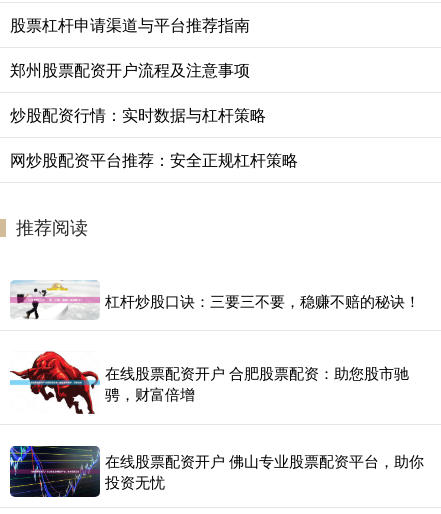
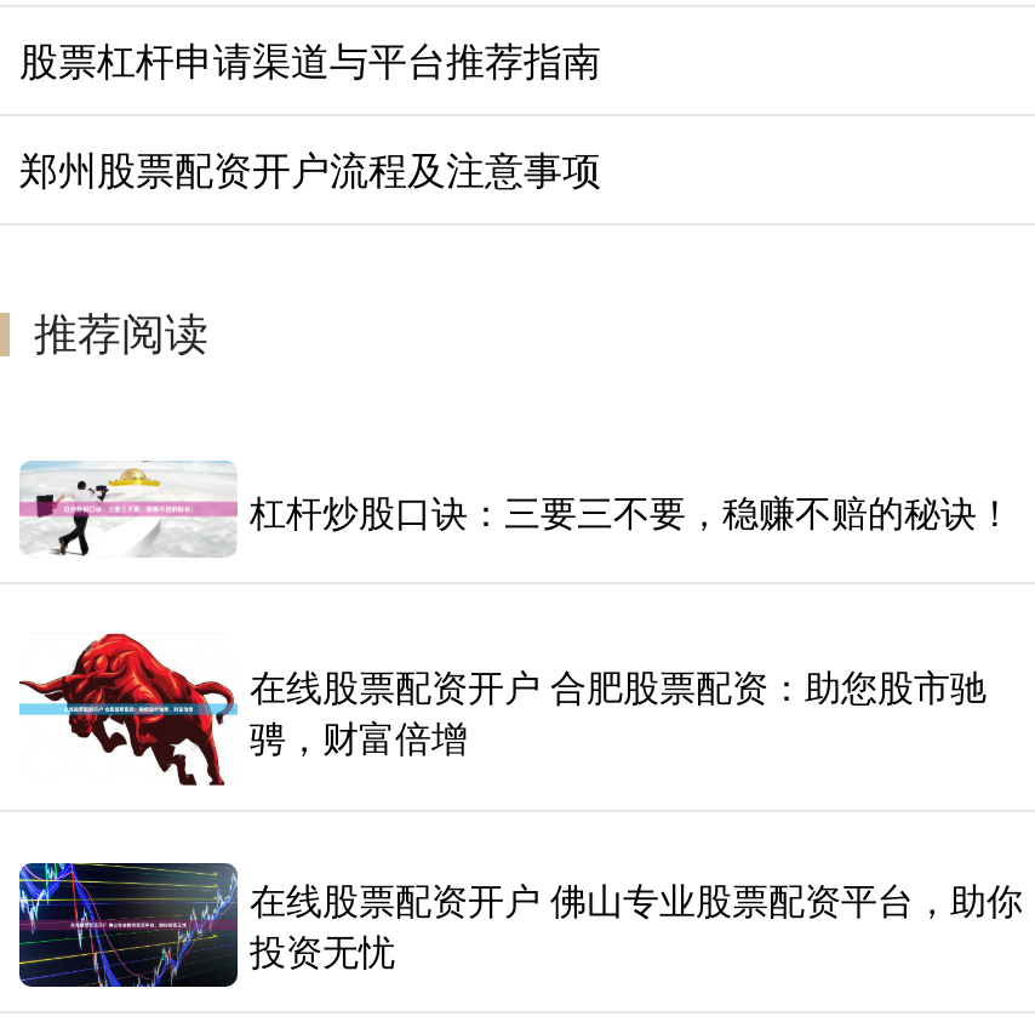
- 炒股配资行情：实时数据与杠杆策略
- 网炒股配资平台推荐：安全正规杠杆策略
